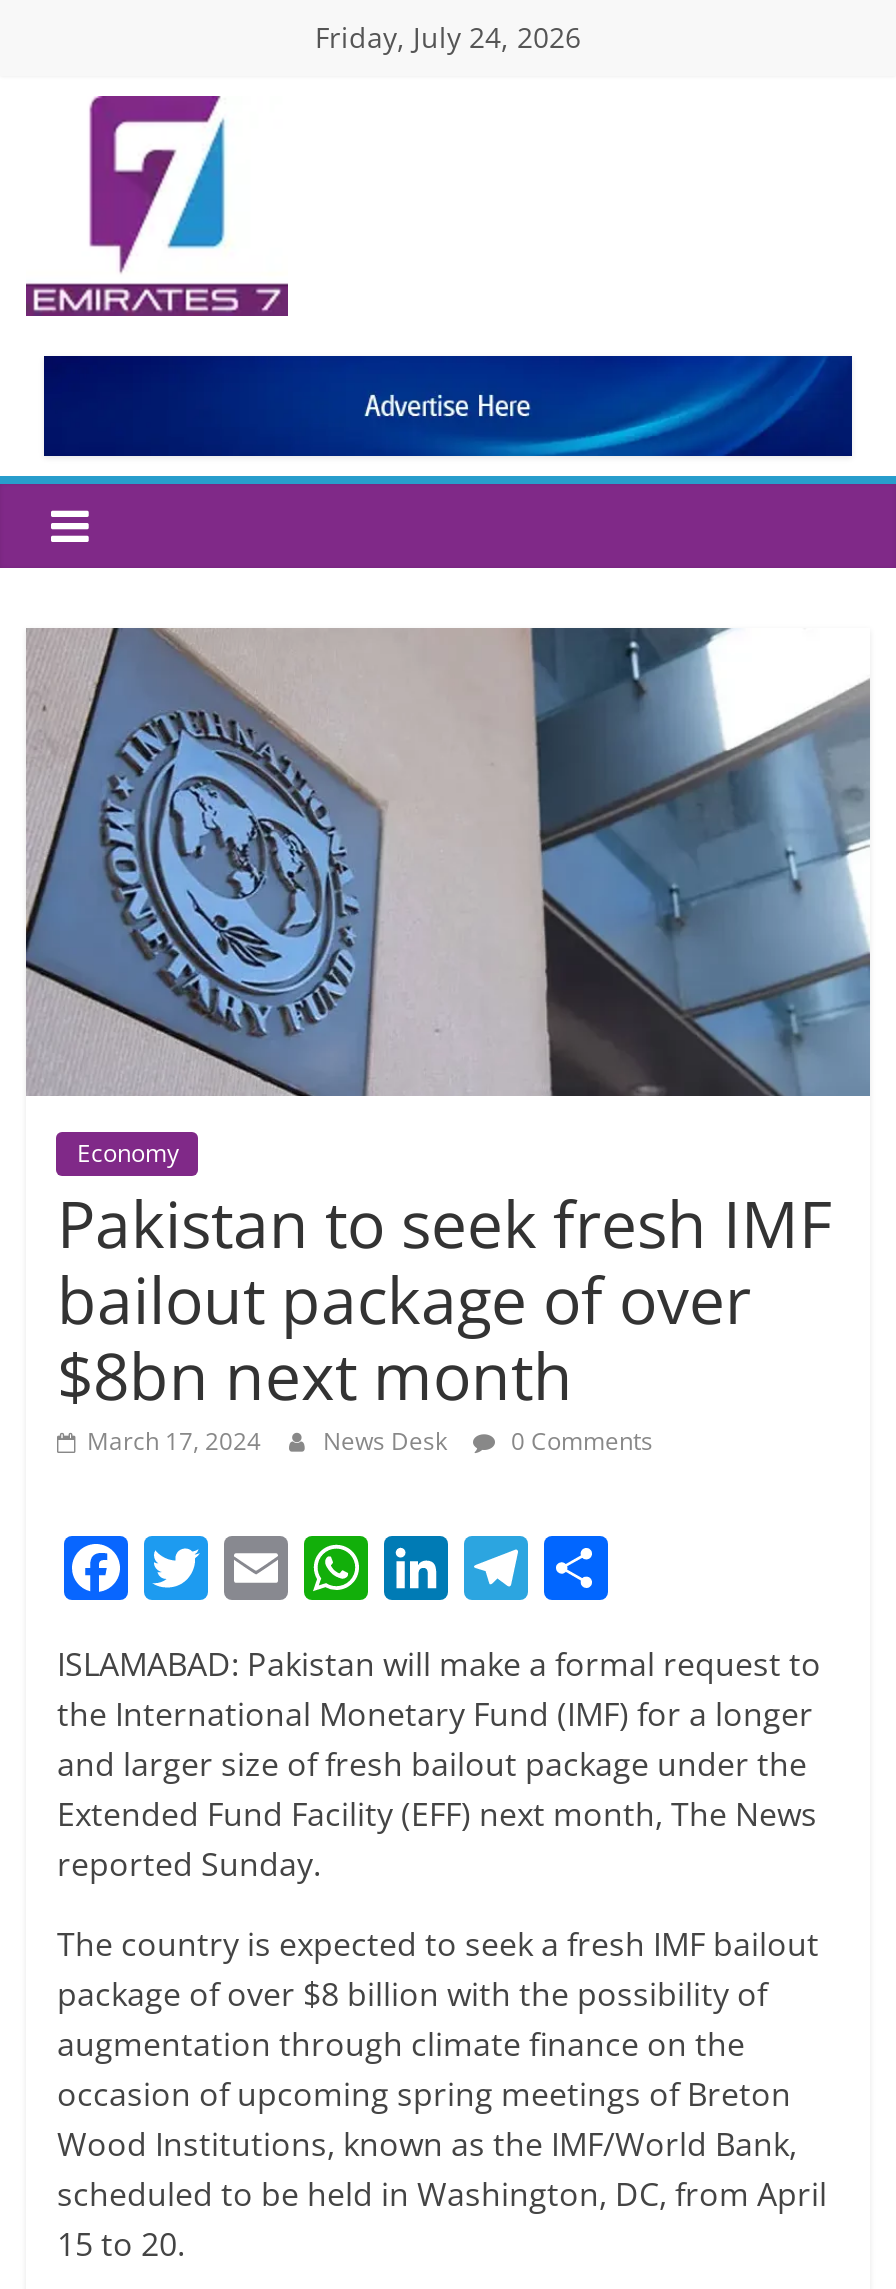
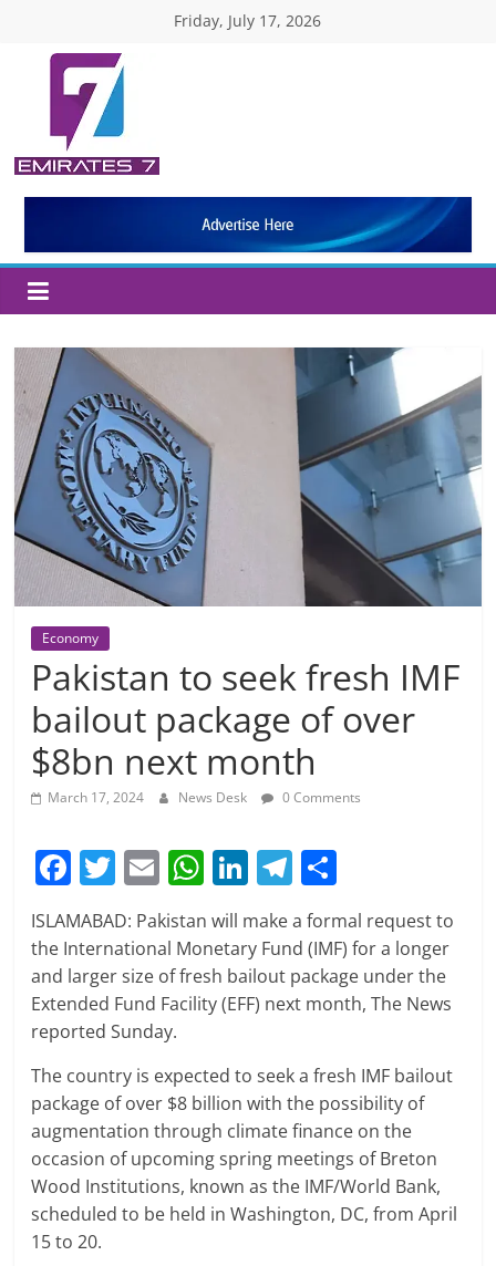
- Friday, July 24, 2026
+ Friday, July 17, 2026
